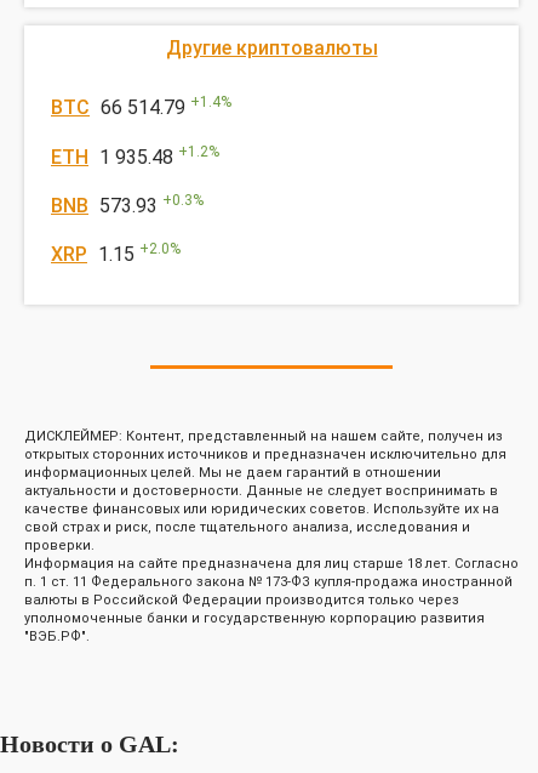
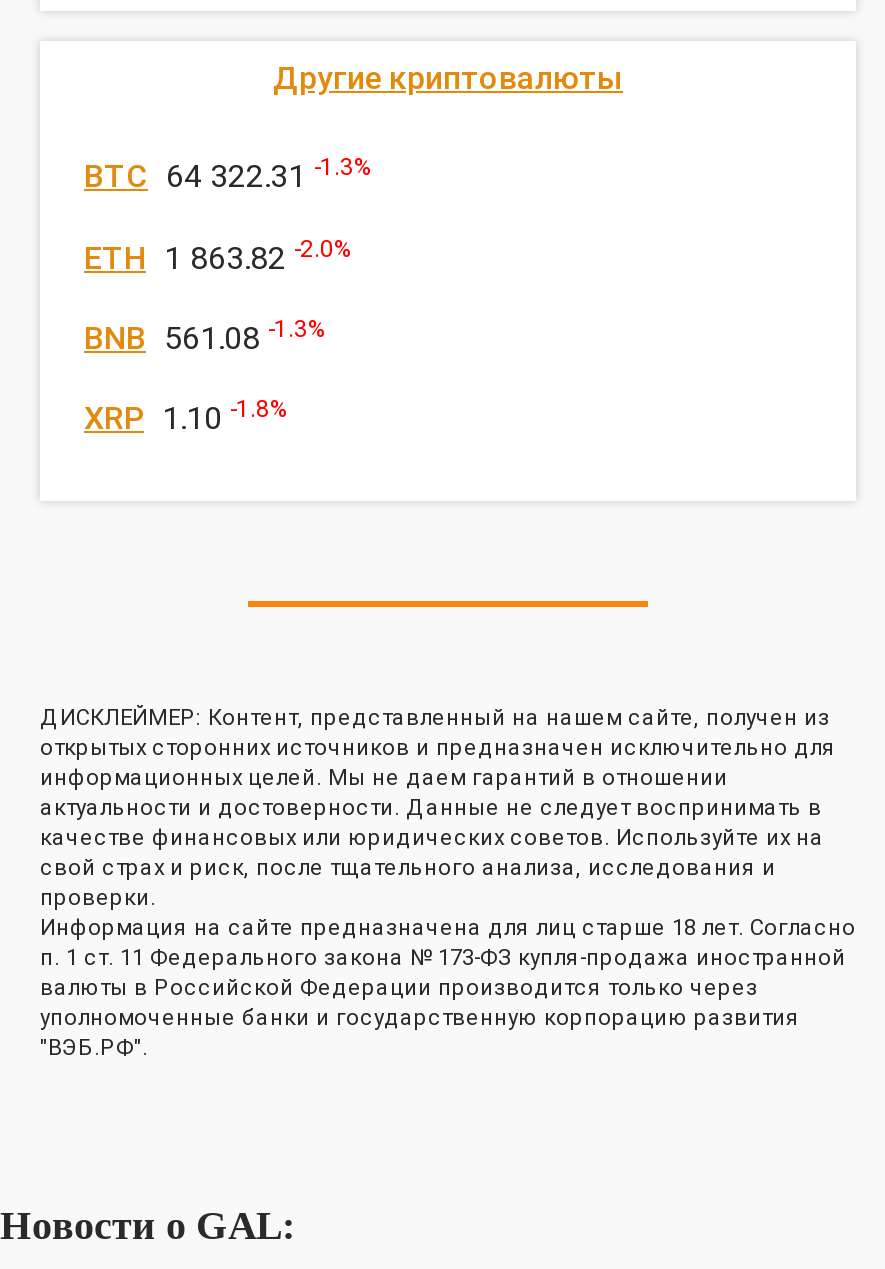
- BTC 66 514.79 + 1.4%
+ BTC 64 322.31 -1.3%

- ETH 1 935.48 + 1.2%
+ ETH 1 863.82 -2.0%

- BNB 573.93 +0.3%
+ BNB 561.08 -1.3%

- XRP 1.15 +2.0%
+ XRP 1.10 -1.8%
